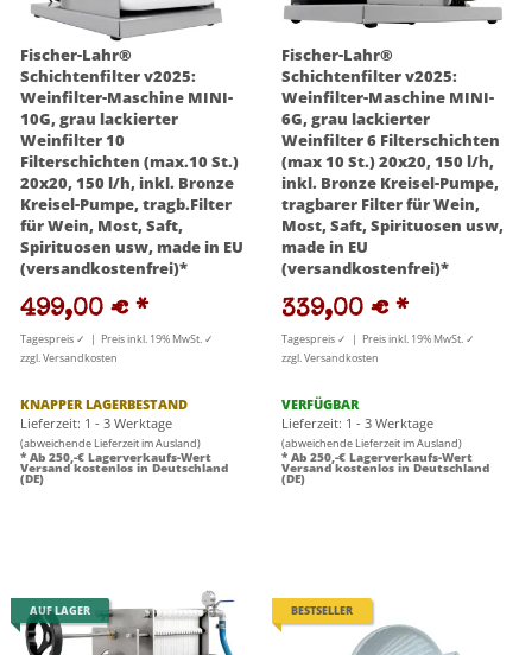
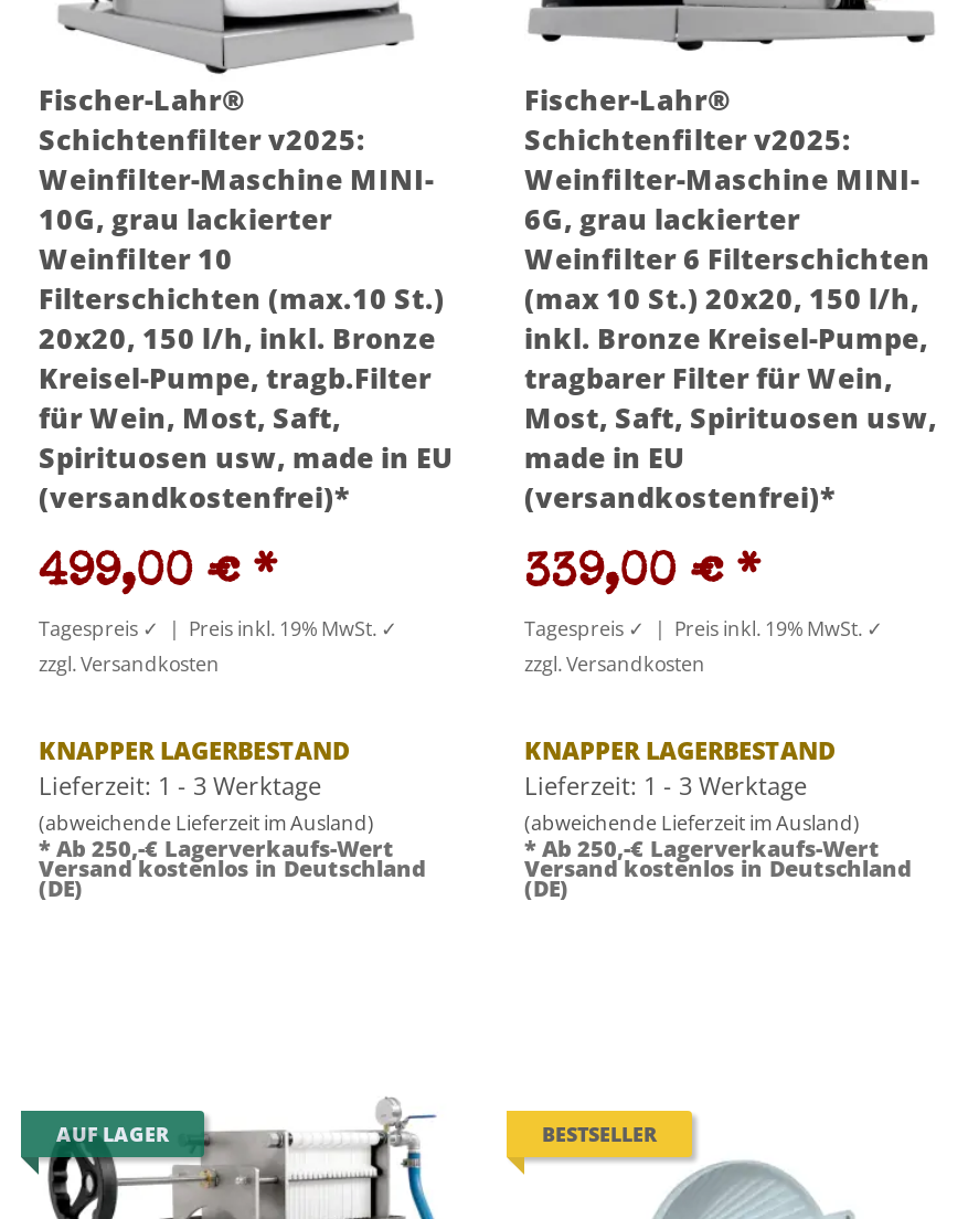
- VERFÜGBAR
+ KNAPPER LAGERBESTAND
